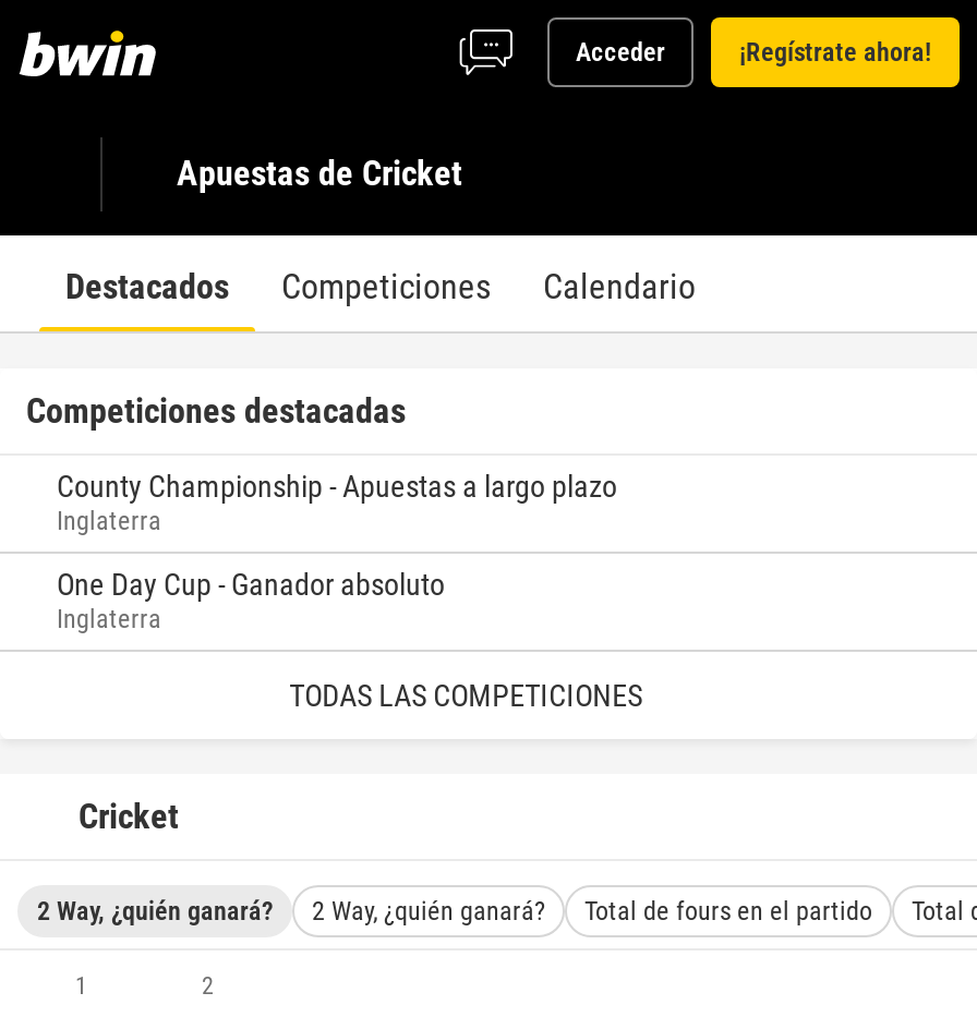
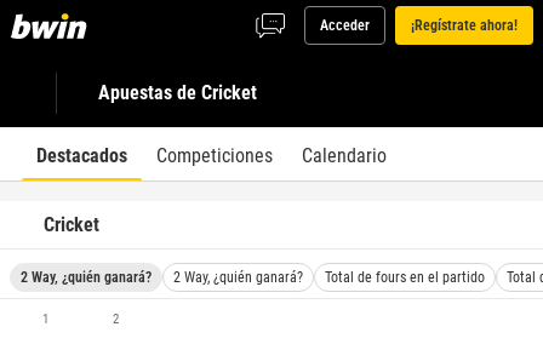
- Competiciones destacadas
- County Championship - Apuestas a largo plazo
- Inglaterra
- One Day Cup - Ganador absoluto
- Inglaterra
- TODAS LAS COMPETICIONES
